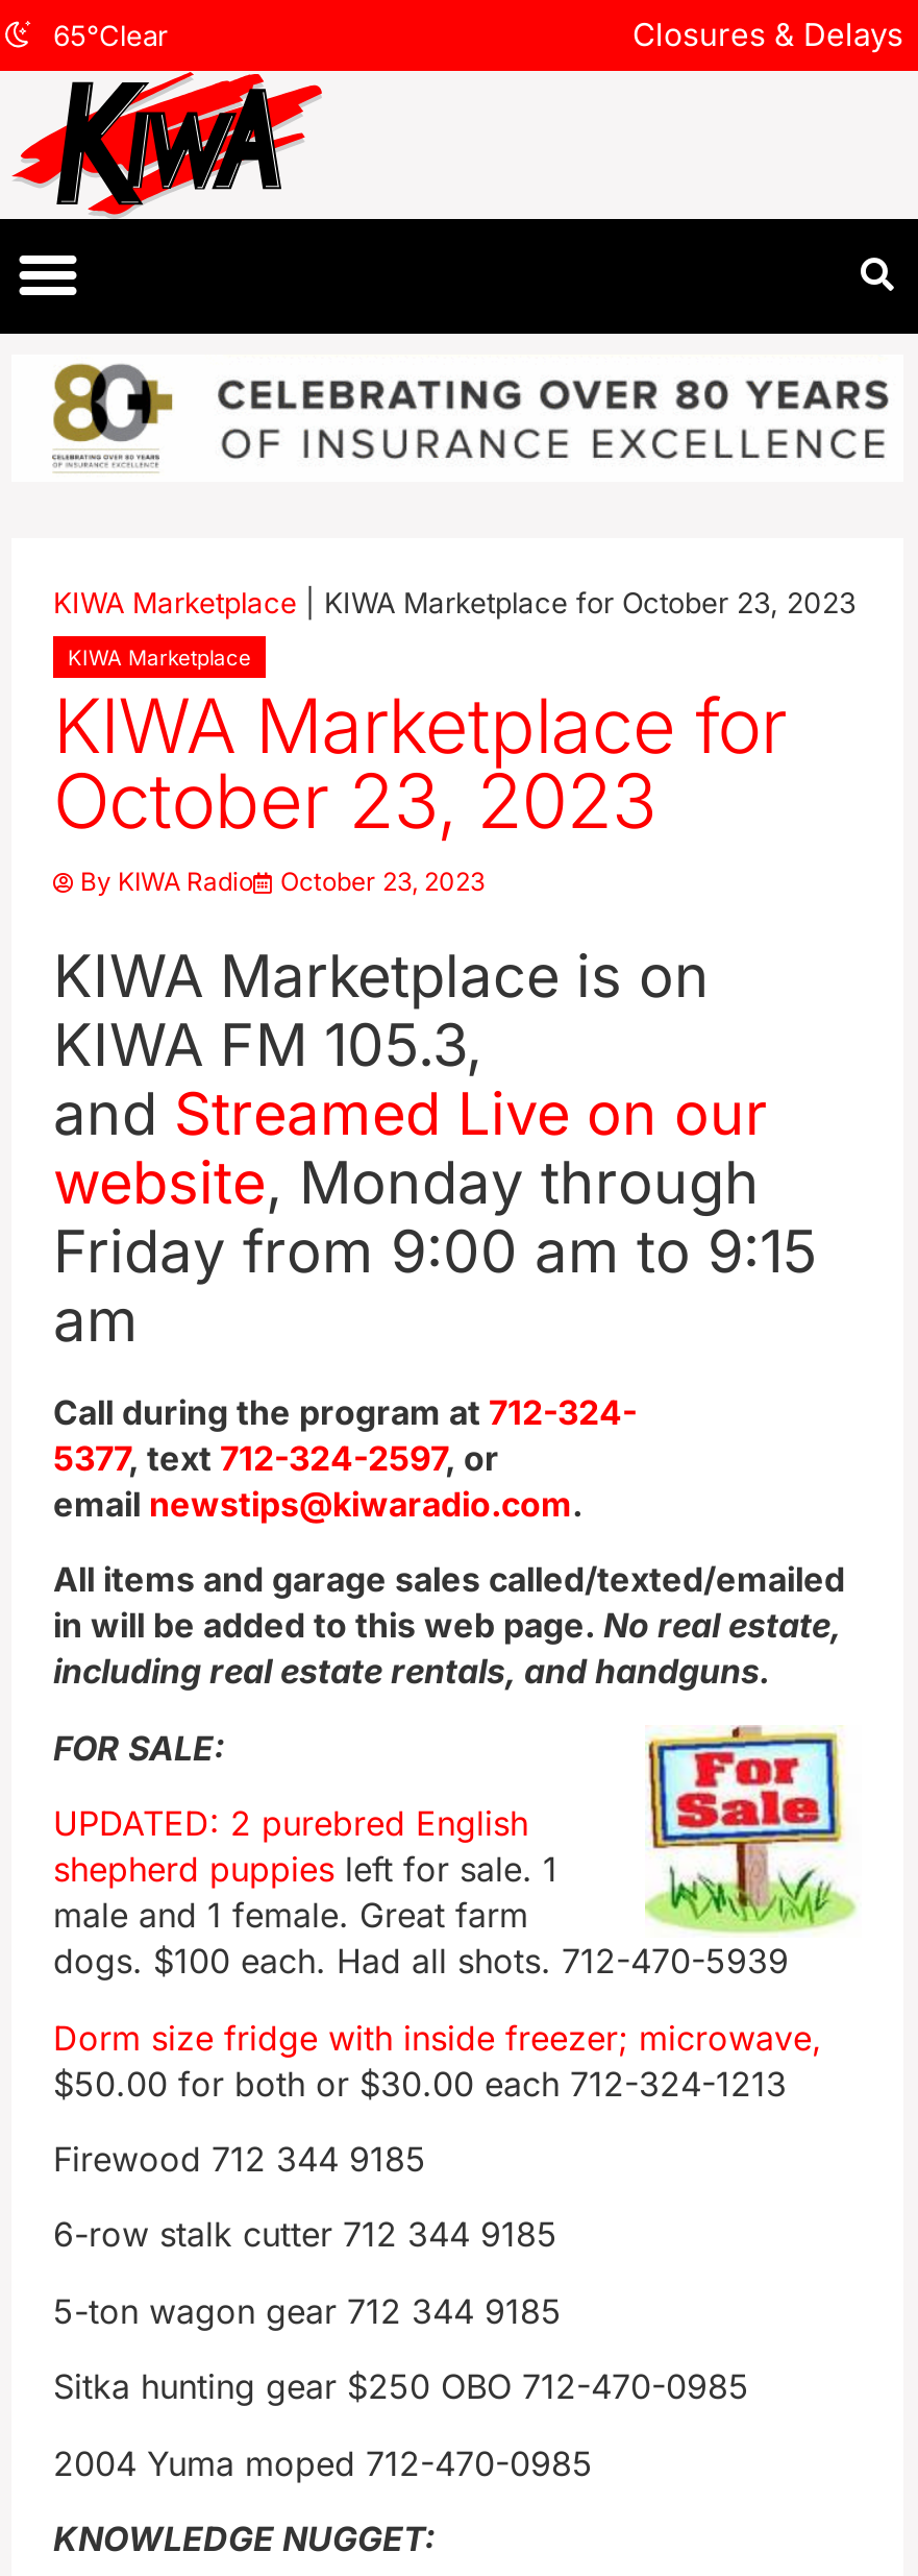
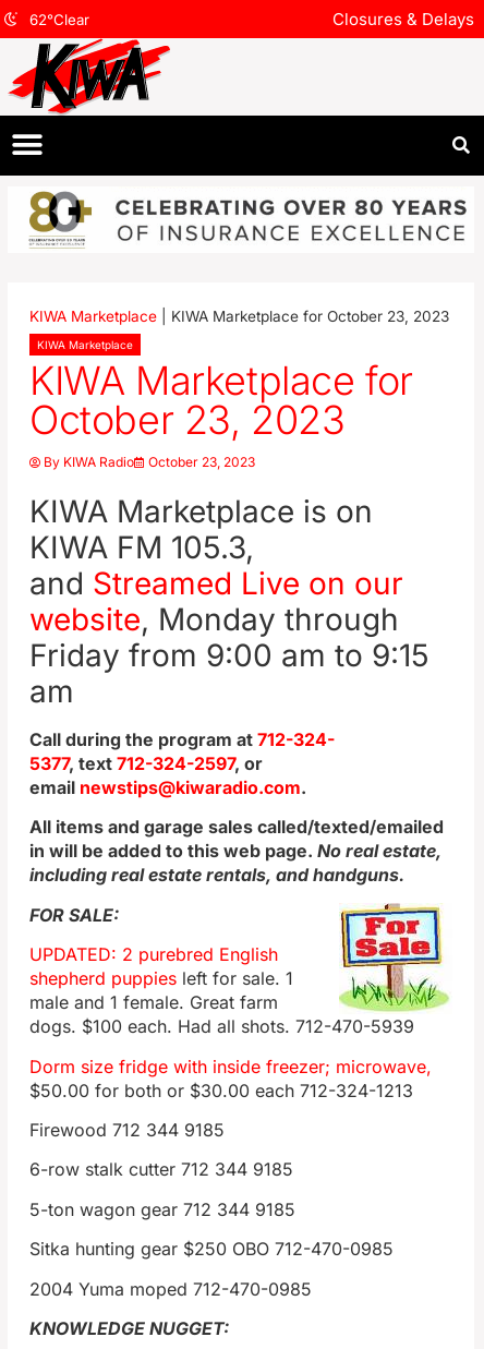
- 65°Clear
+ 62°Clear
